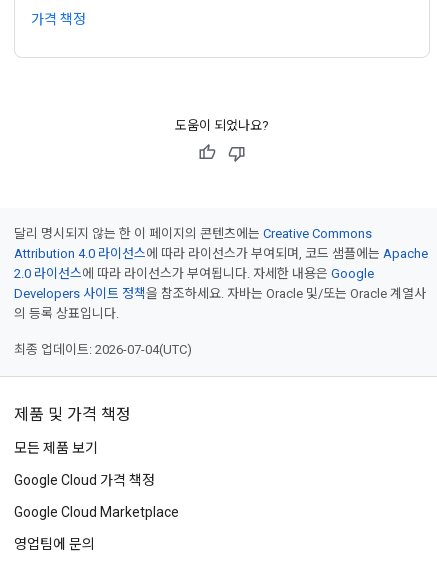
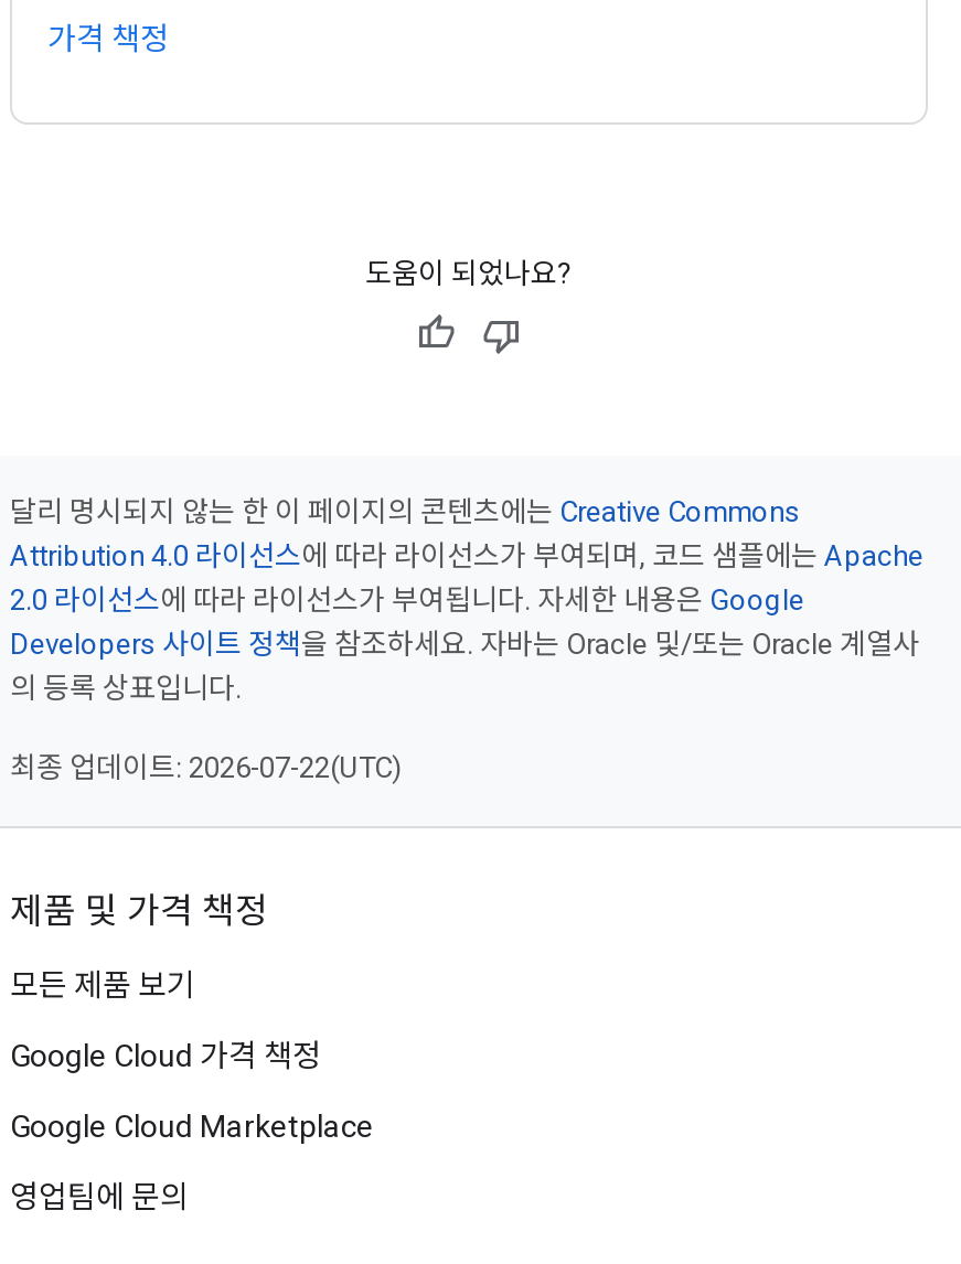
- 최종 업데이트: 2026-07-04(UTC)
+ 최종 업데이트: 2026-07-22(UTC)
